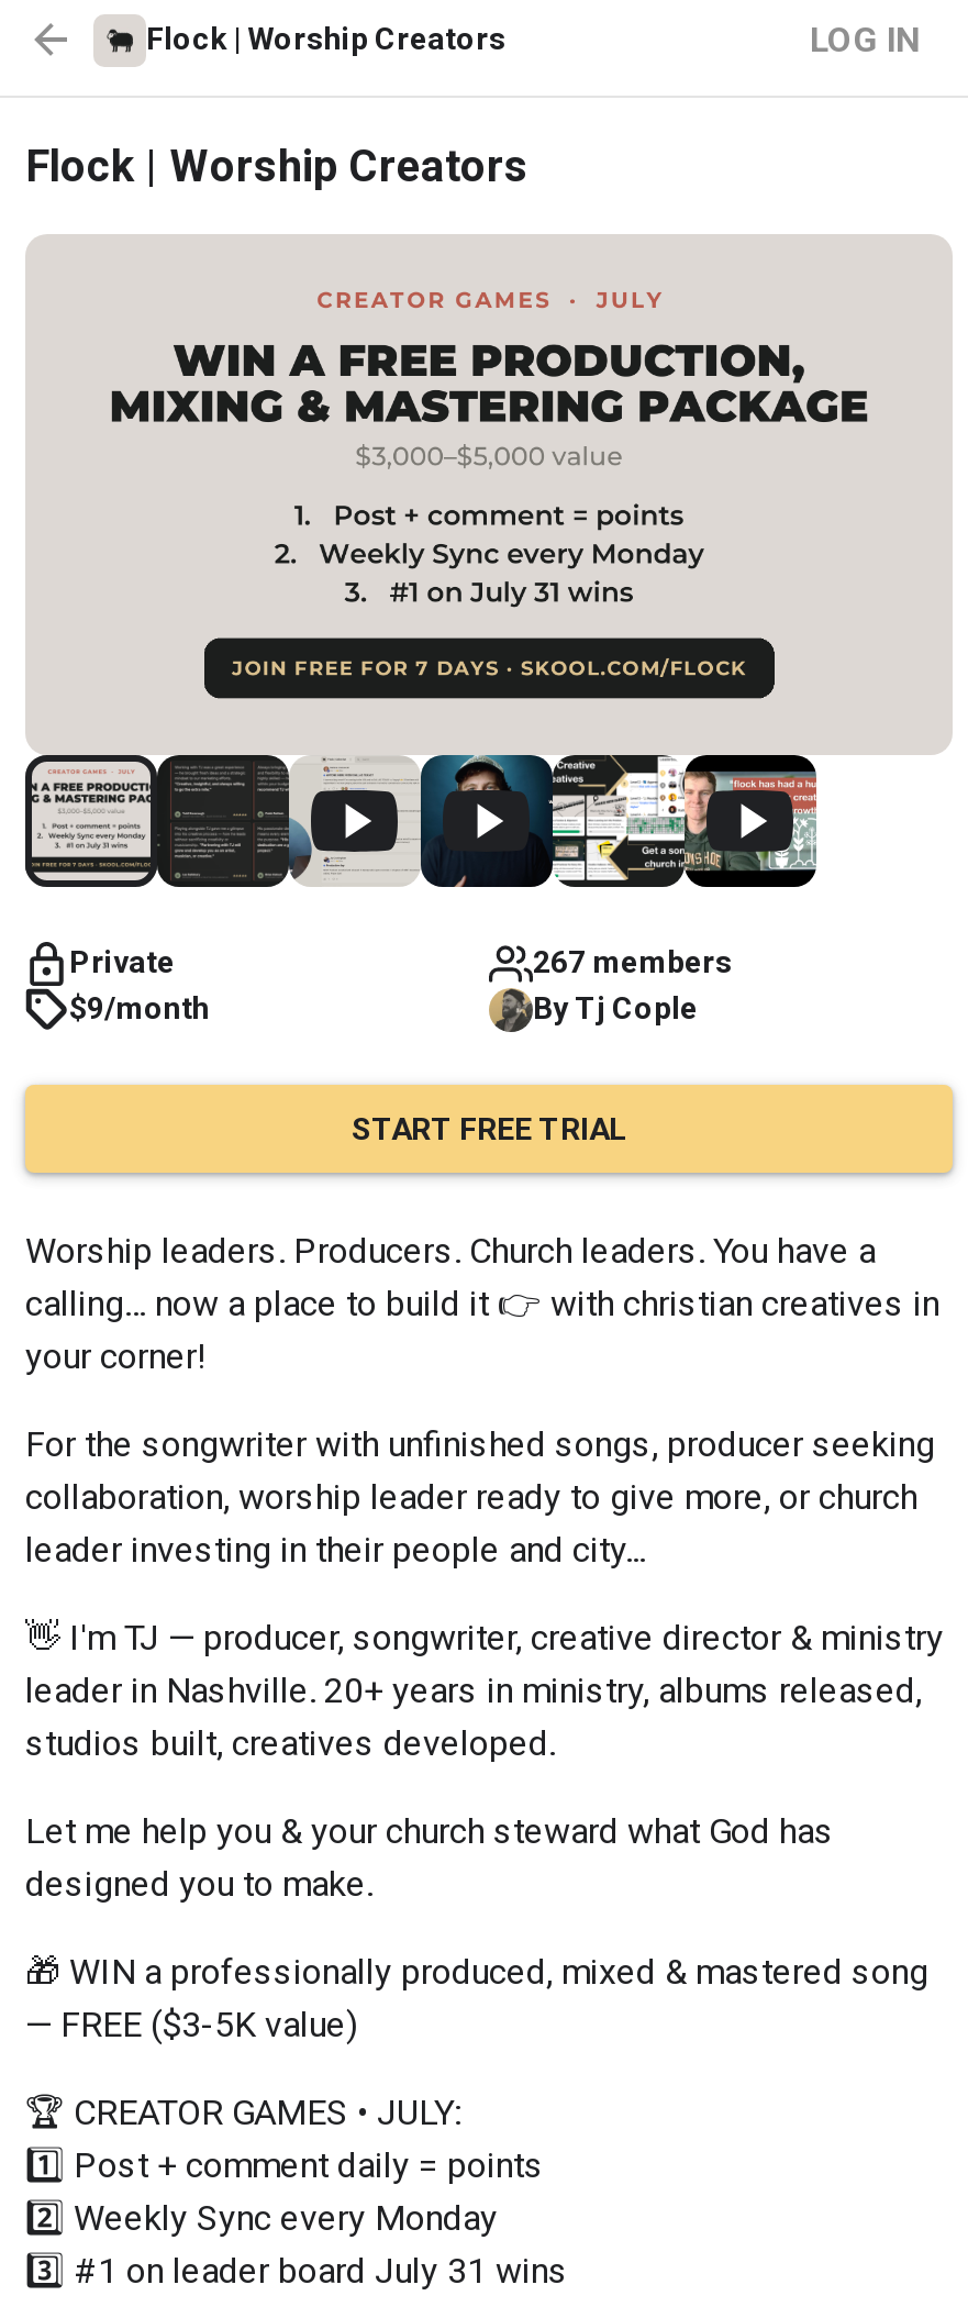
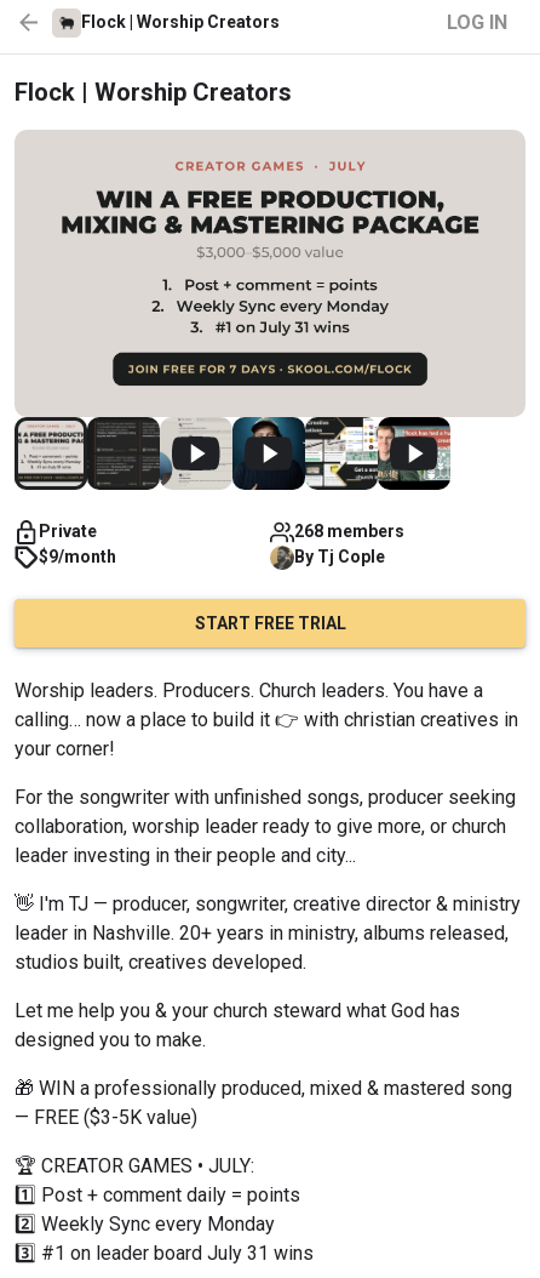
- 267 members
+ 268 members
